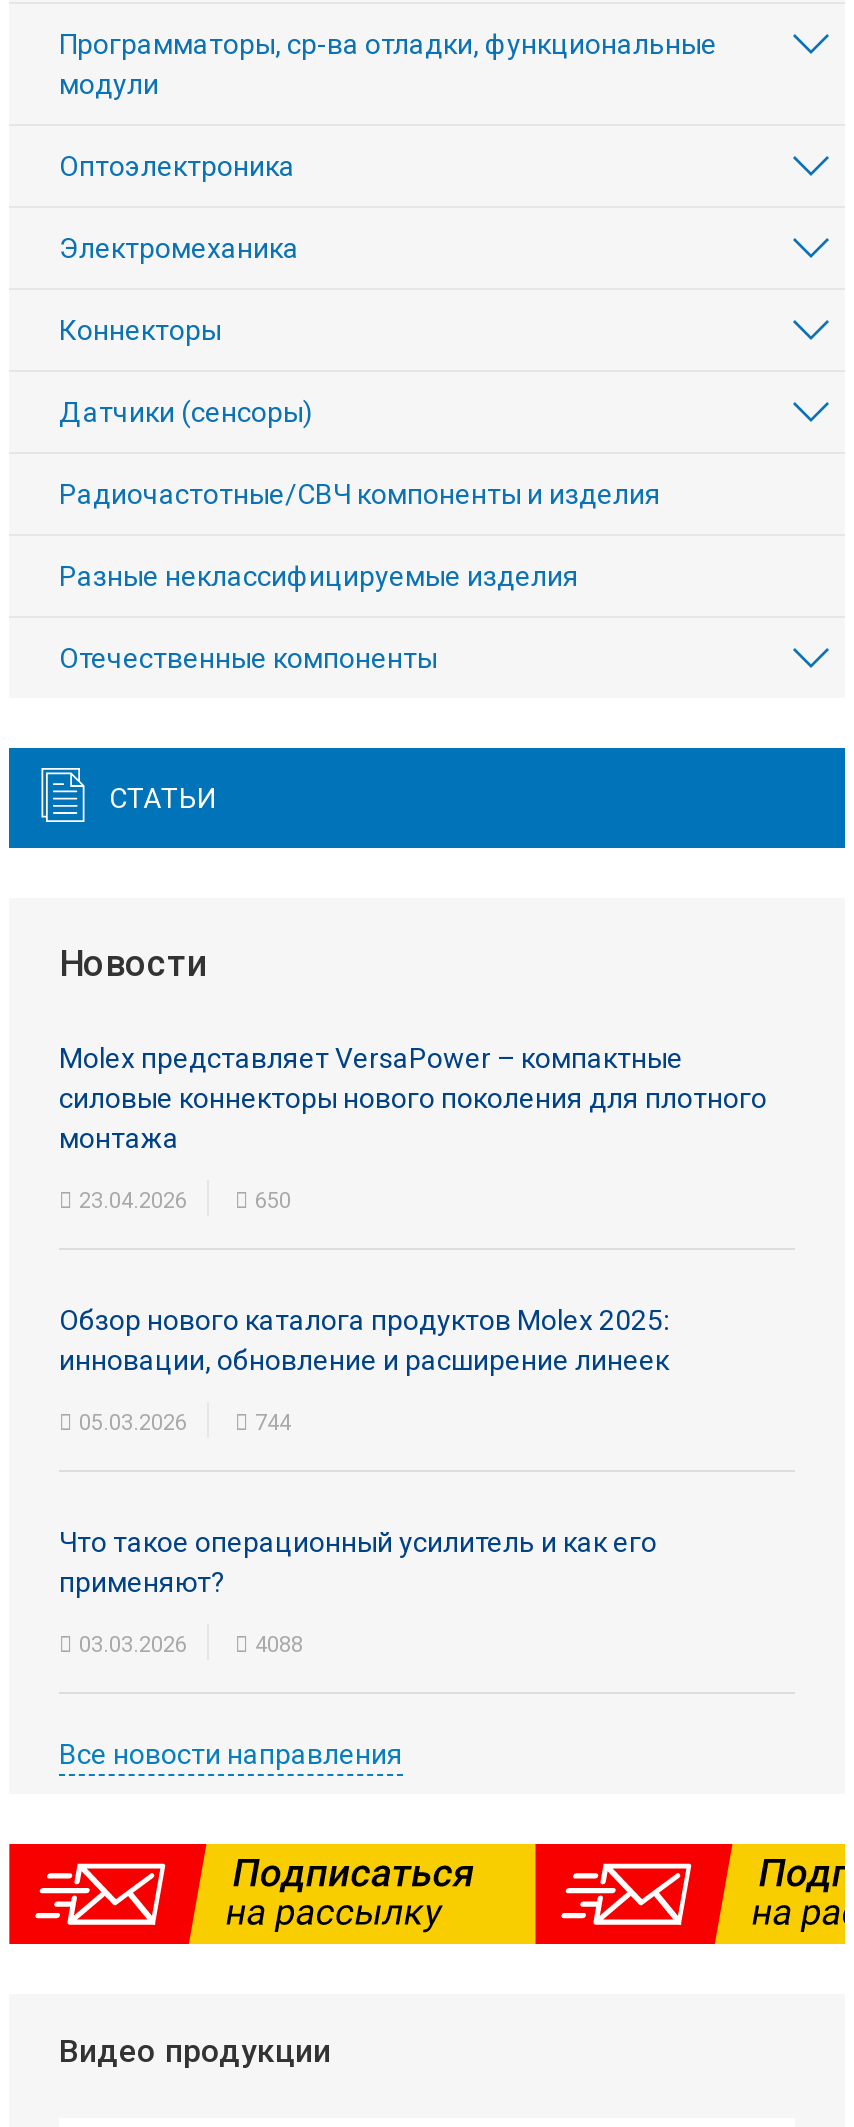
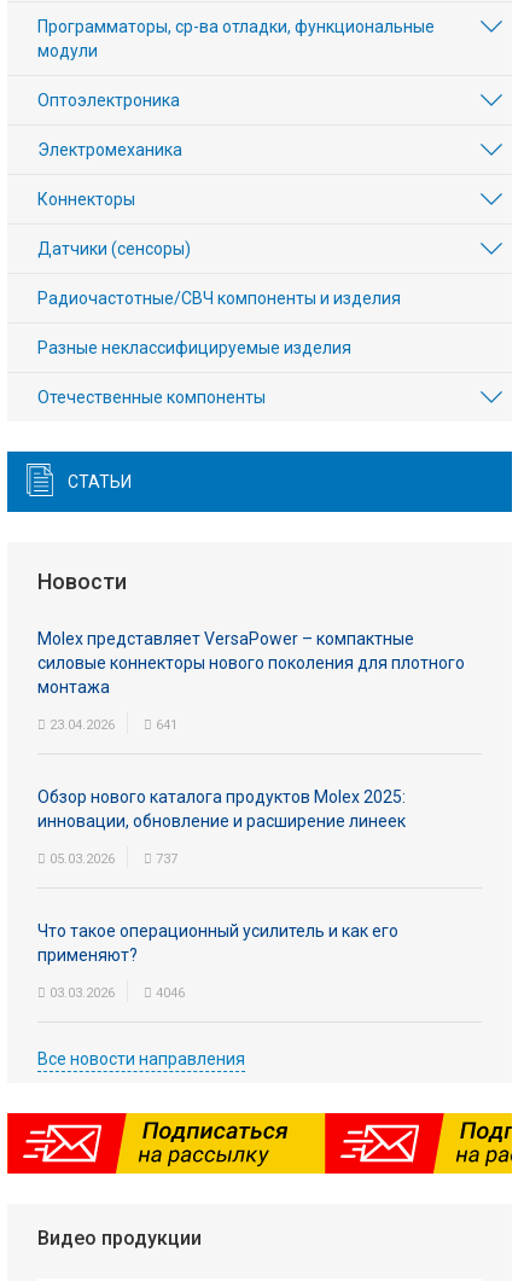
- 650
+ 641

- 744
+ 737

- 4088
+ 4046
